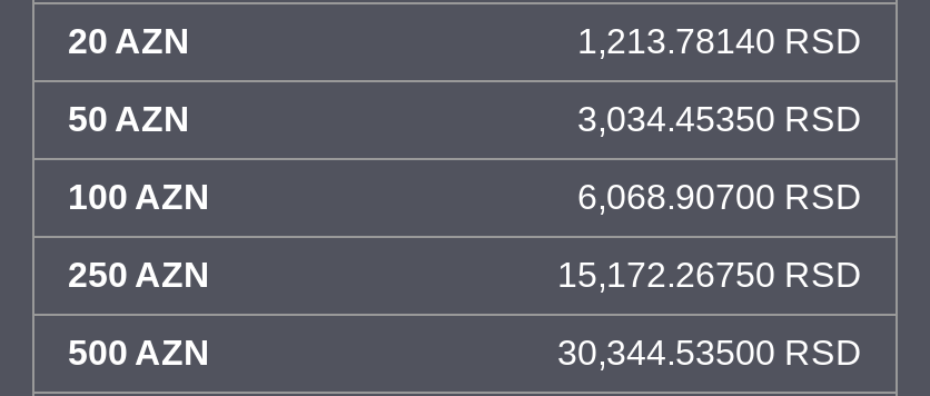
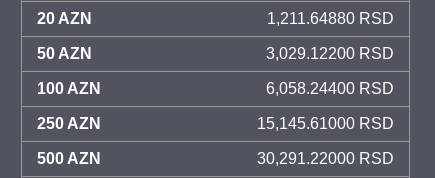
- 1,213.78140 RSD
+ 1,211.64880 RSD

- 3,034.45350 RSD
+ 3,029.12200 RSD

- 6,068.90700 RSD
+ 6,058.24400 RSD

- 15,172.26750 RSD
+ 15,145.61000 RSD

- 30,344.53500 RSD
+ 30,291.22000 RSD
